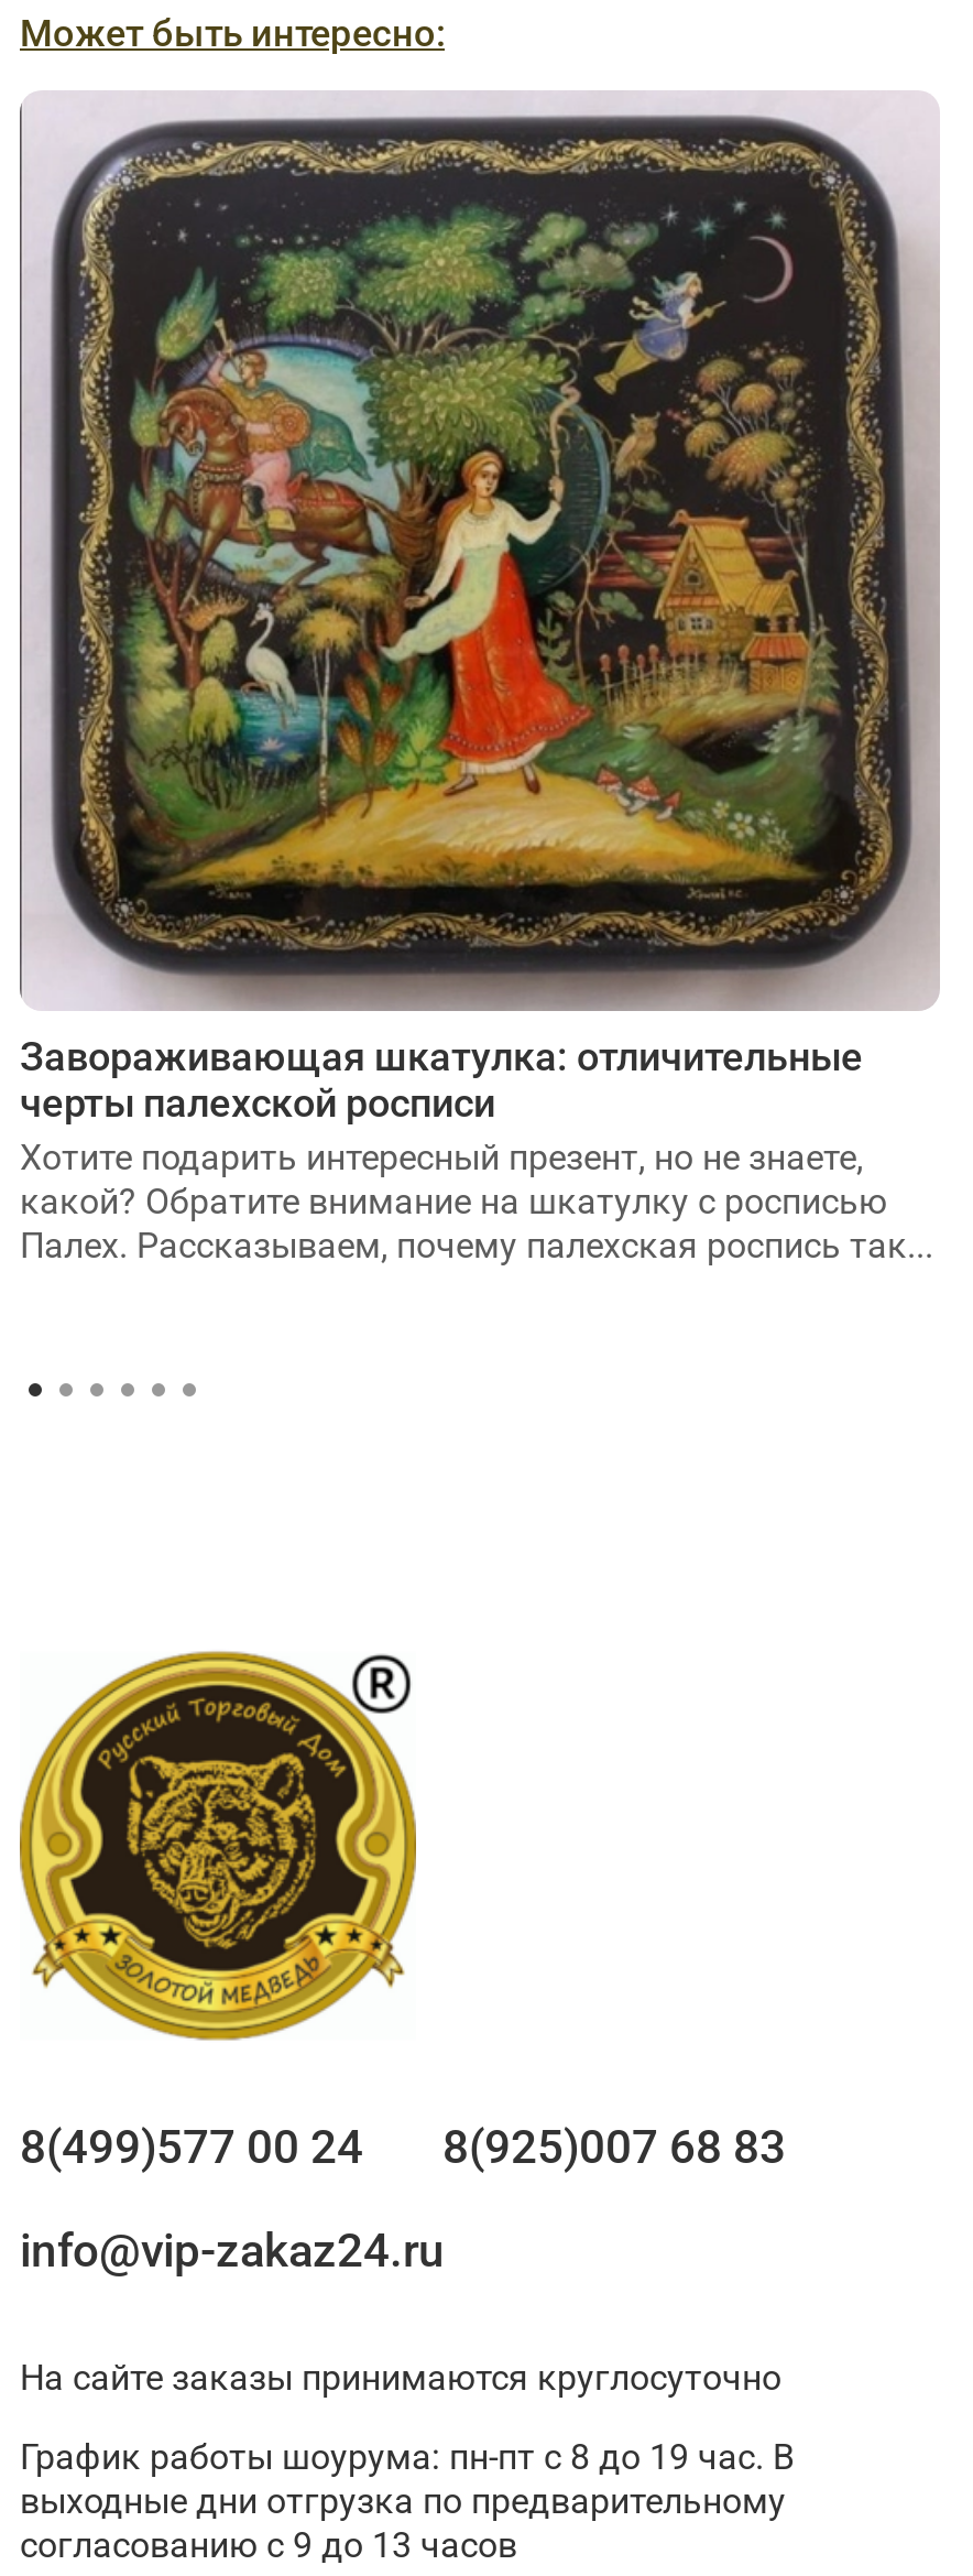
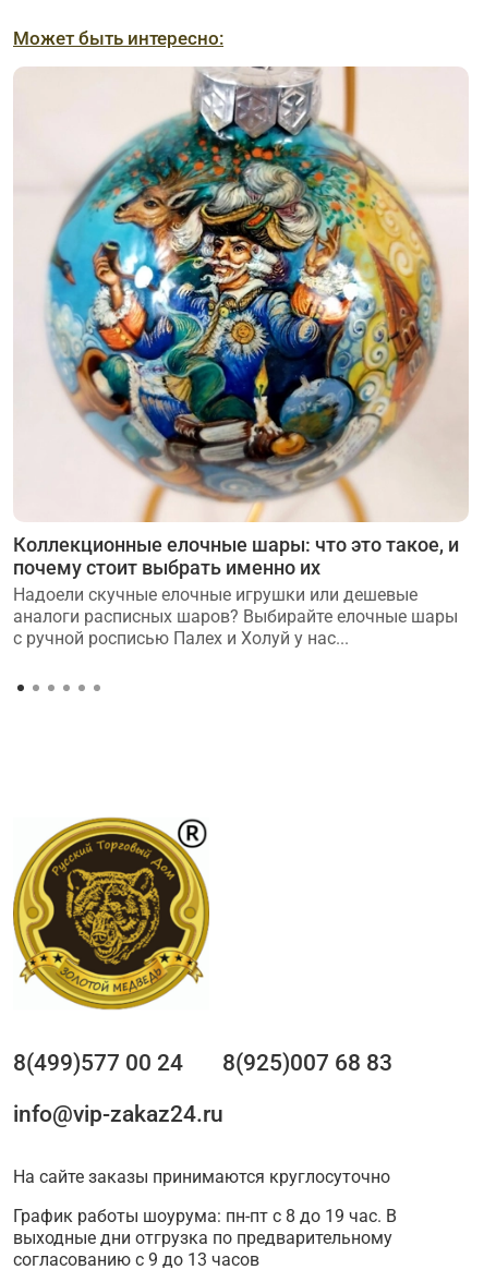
- [image]
- Завораживающая шкатулка: отличительные
- черты палехской росписи
- Хотите подарить интересный презент, но не знаете,
- какой? Обратите внимание на шкатулку с росписью
- Палех. Рассказываем, почему палехская роспись так...
+ [image]
+ Коллекционные елочные шары: что это такое, и
+ почему стоит выбрать именно их
+ Надоели скучные елочные игрушки или дешевые
+ аналоги расписных шаров? Выбирайте елочные шары
+ с ручной росписью Палех и Холуй у нас...
